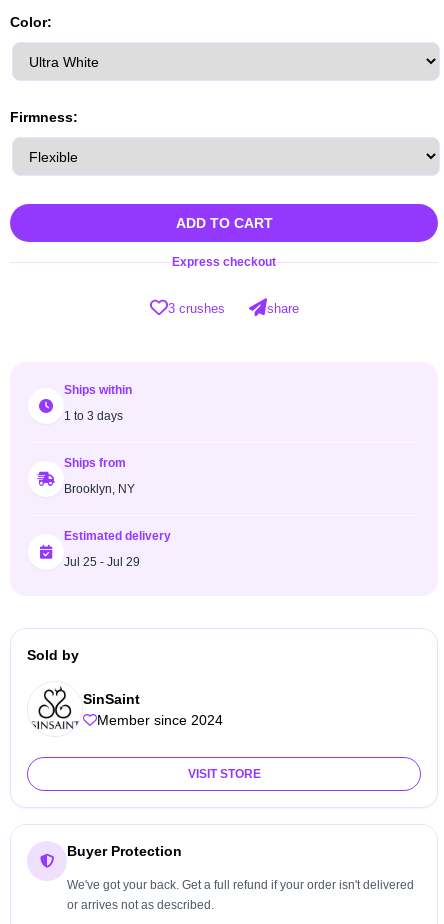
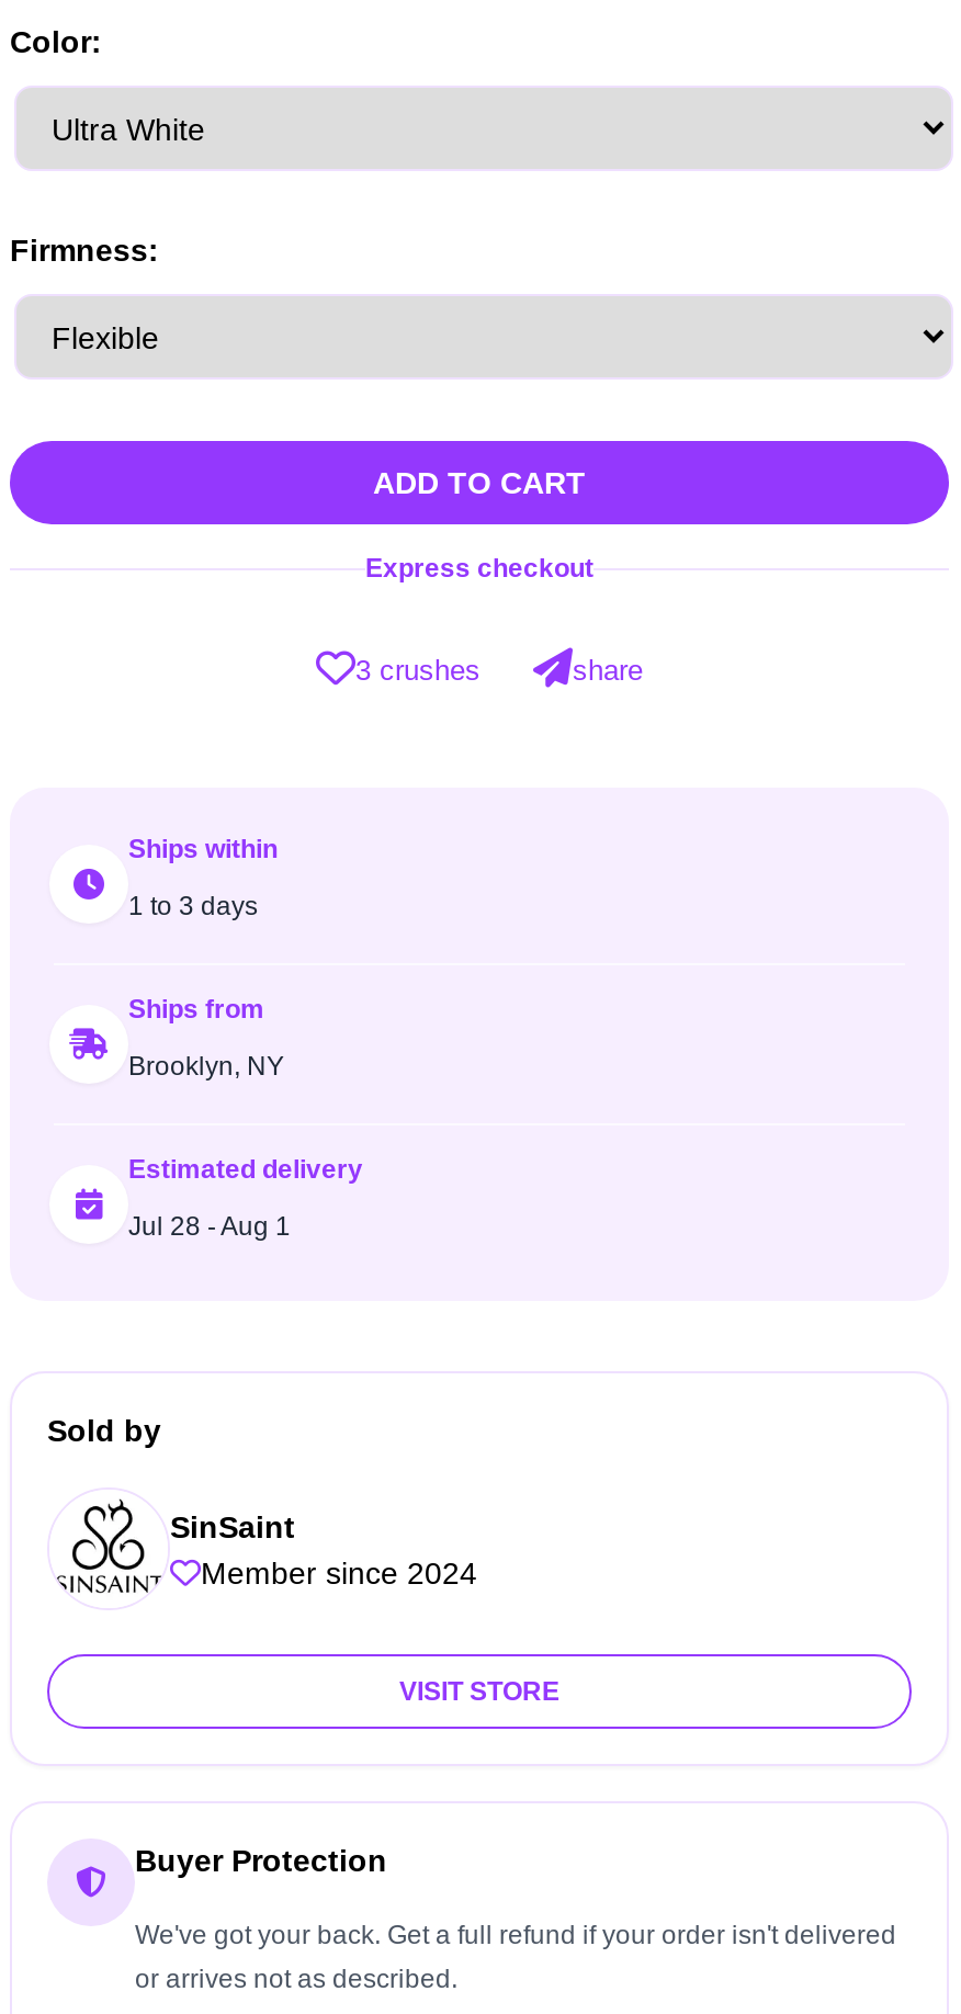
- Jul 25 - Jul 29
+ Jul 28 - Aug 1
